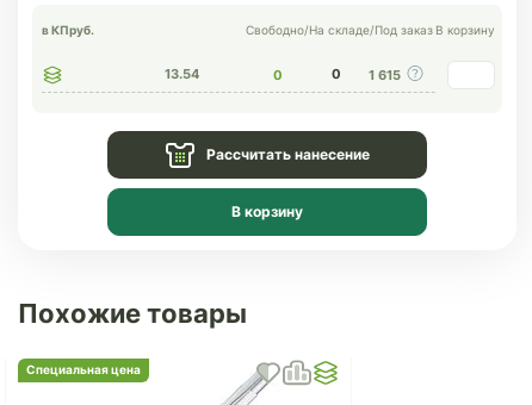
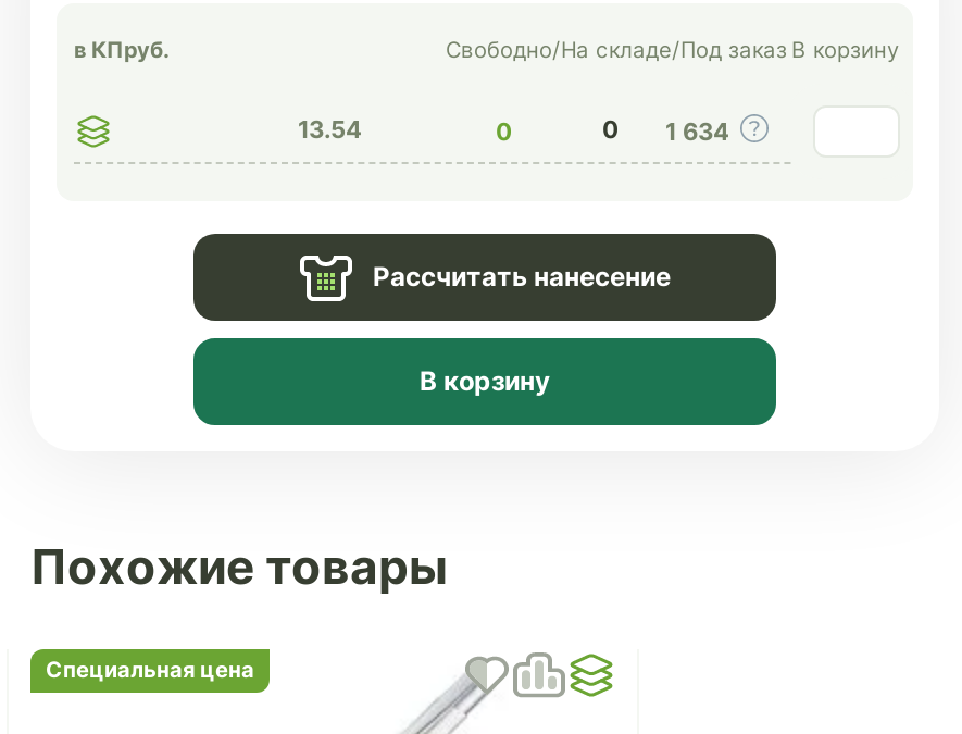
- 0 1 615
+ 0 1 634
